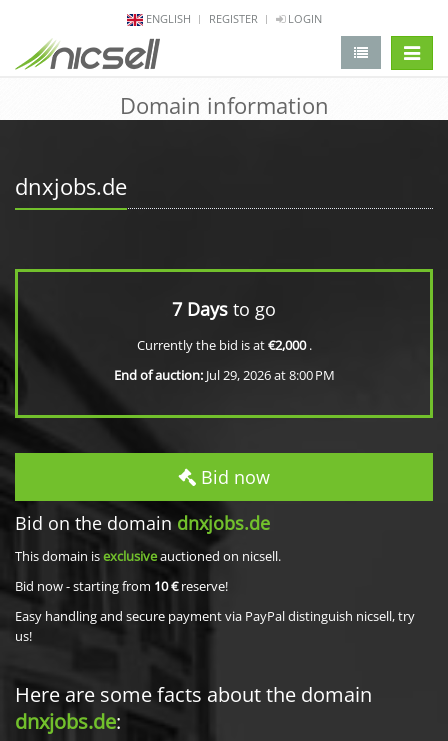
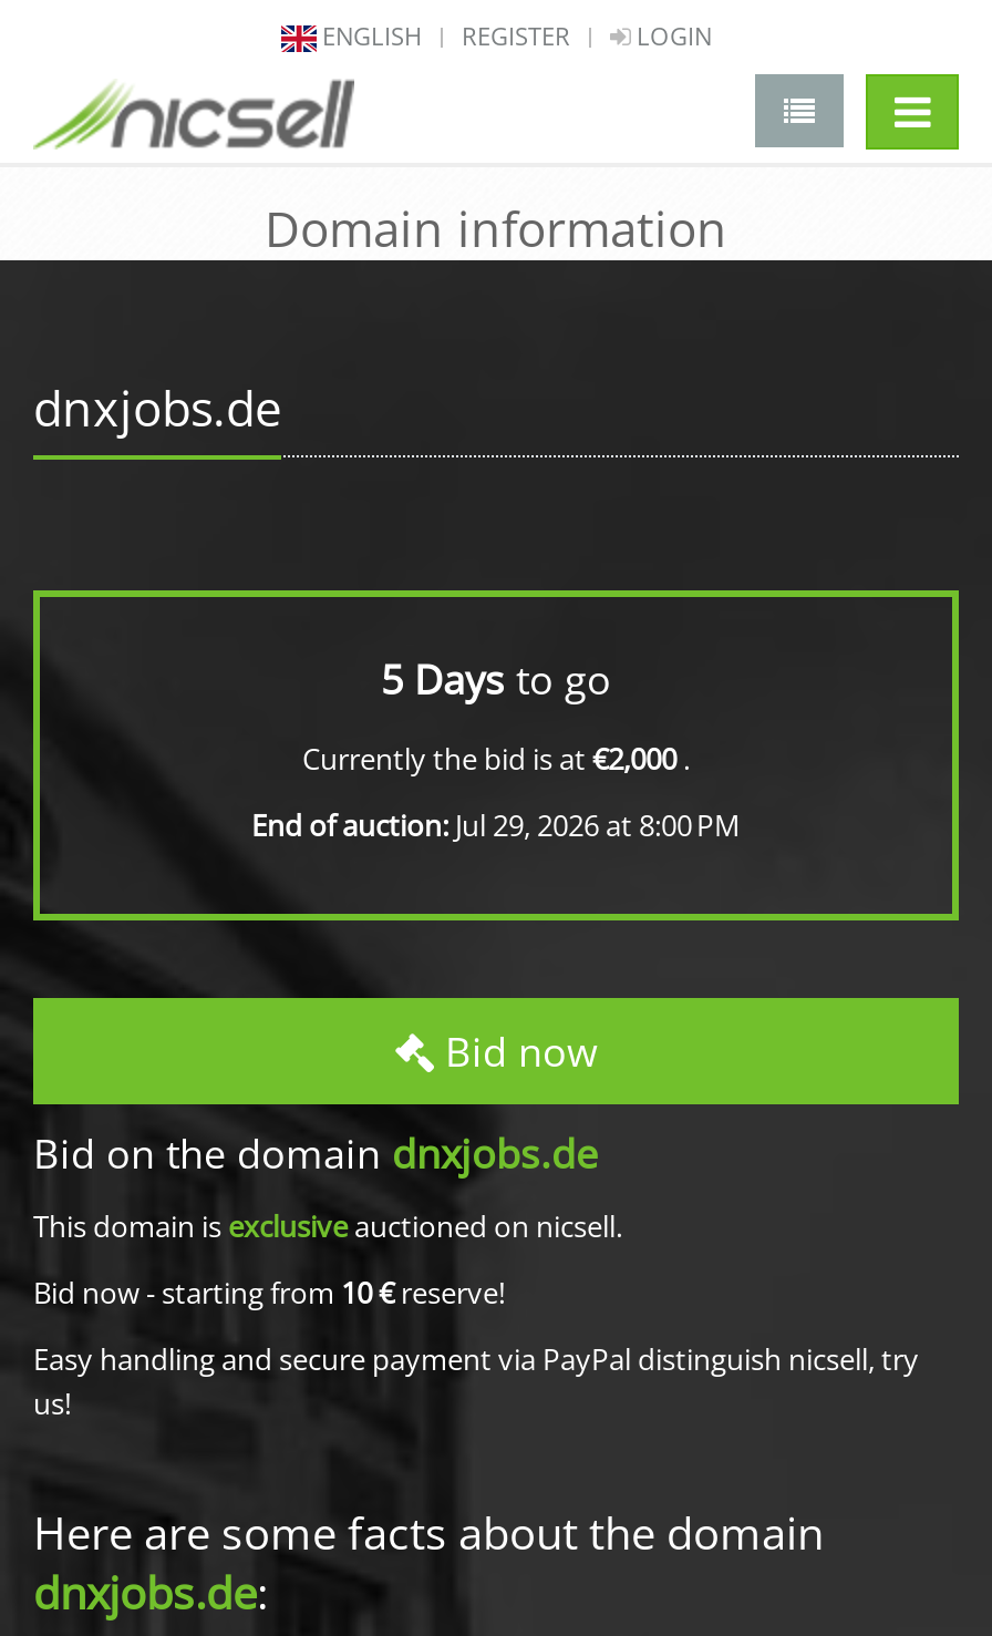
- 7 Days to go
+ 5 Days to go
